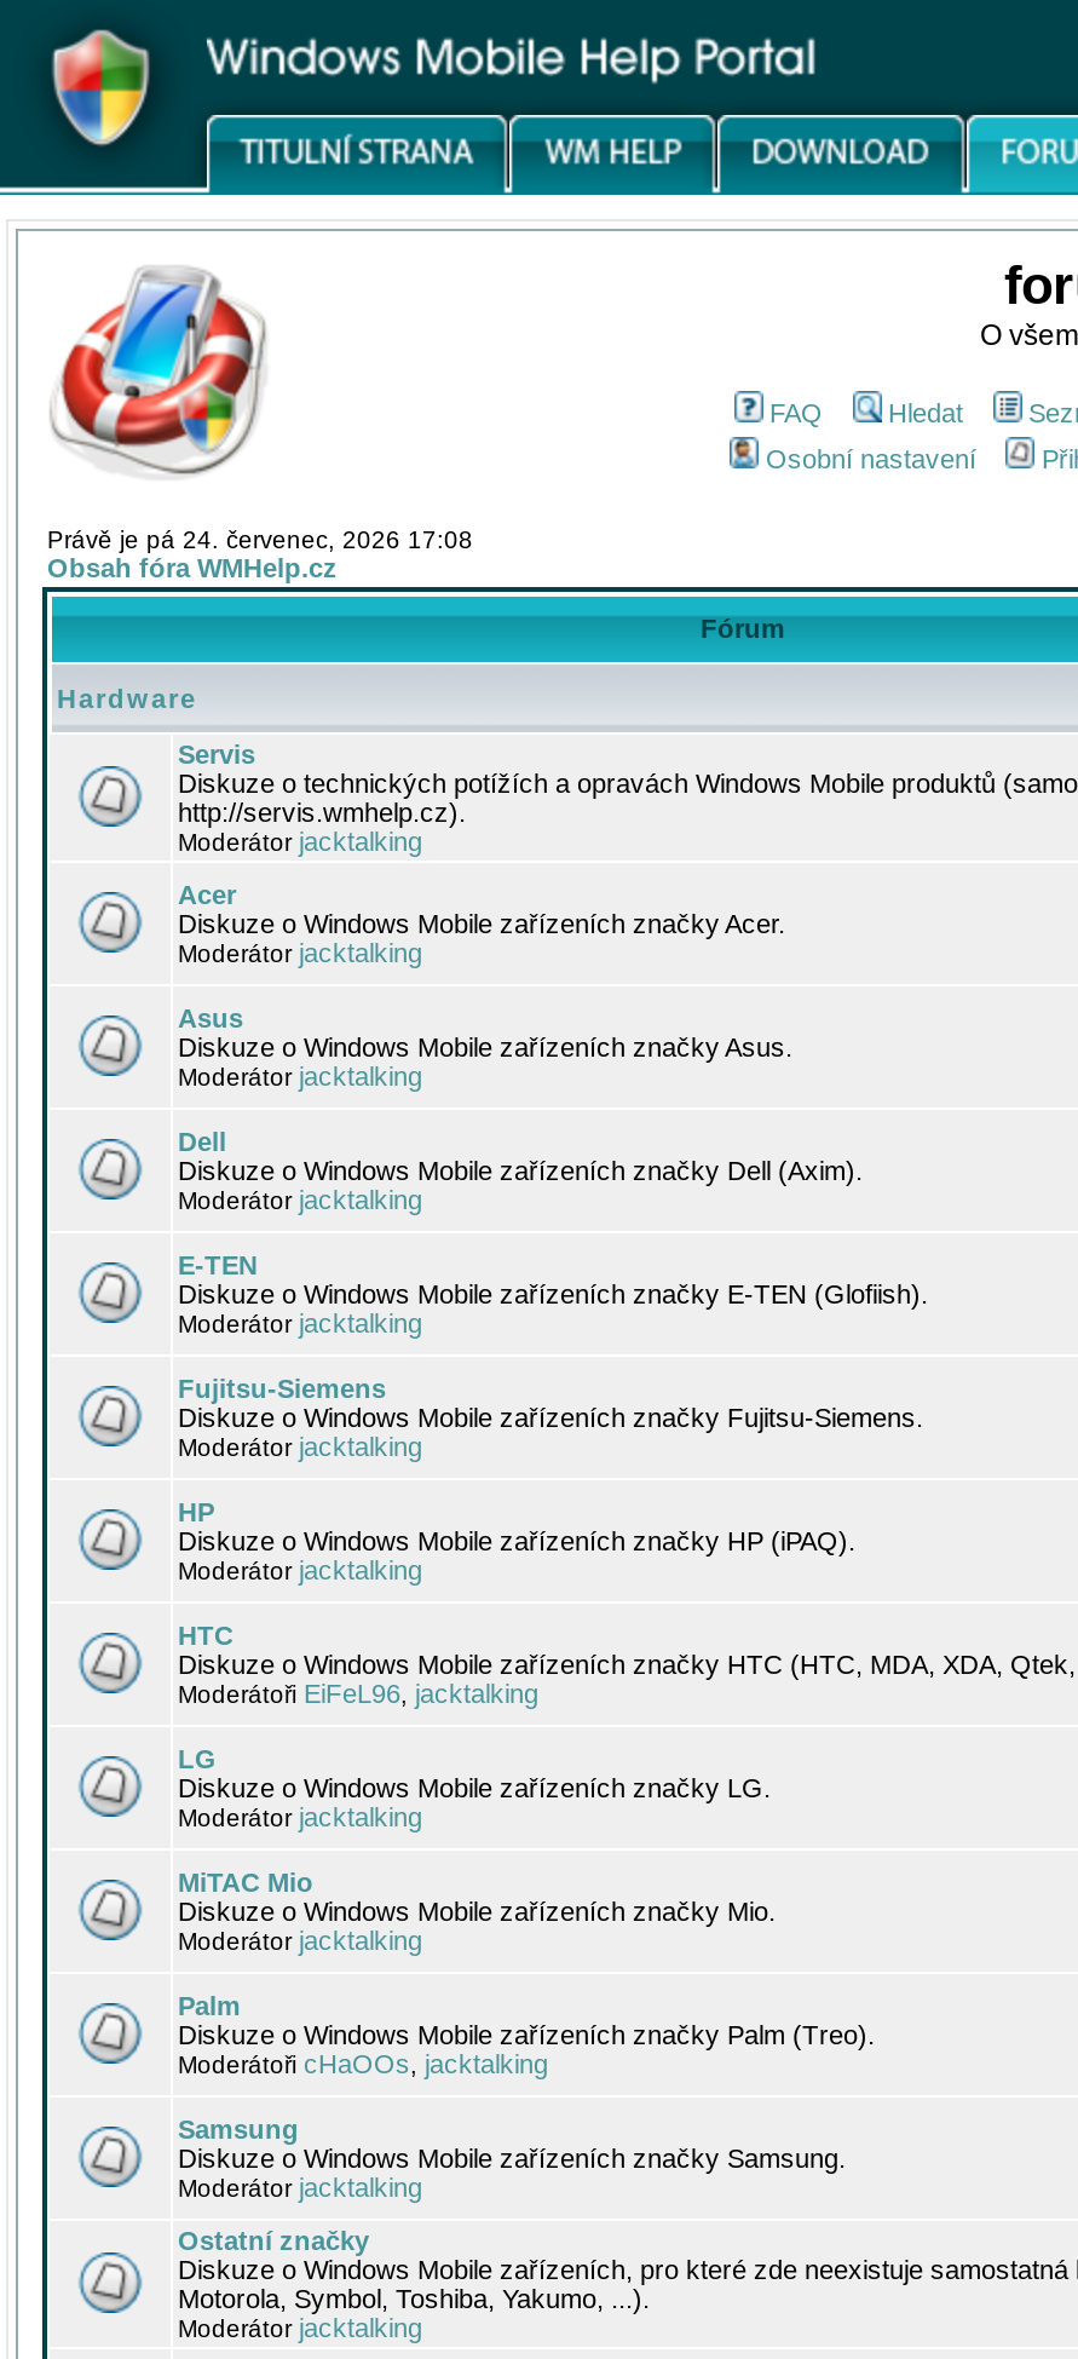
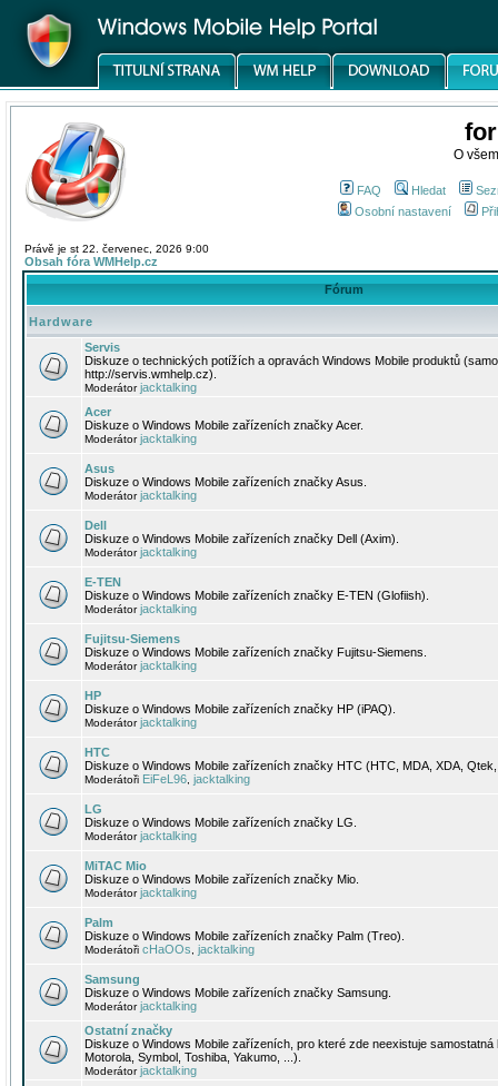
- Právě je pá 24. červenec, 2026 17:08
+ Právě je st 22. červenec, 2026 9:00
